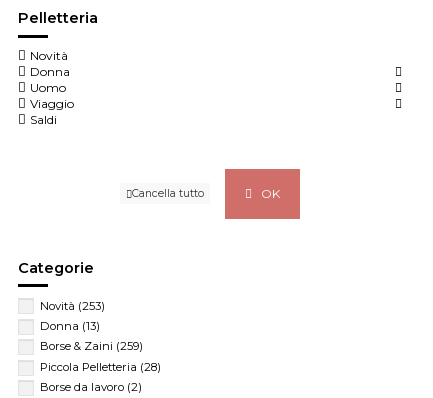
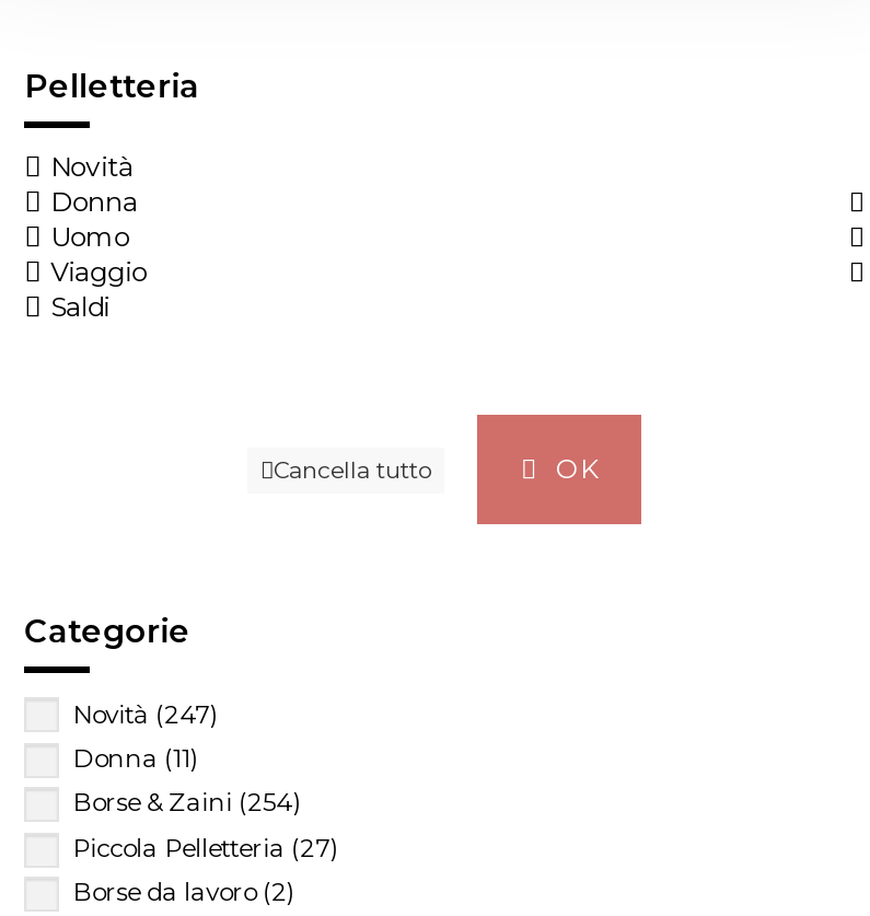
- Novità (253)
+ Novità (247)

- Donna (13)
+ Donna (11)

- Borse & Zaini (259)
+ Borse & Zaini (254)

- Piccola Pelletteria (28)
+ Piccola Pelletteria (27)
